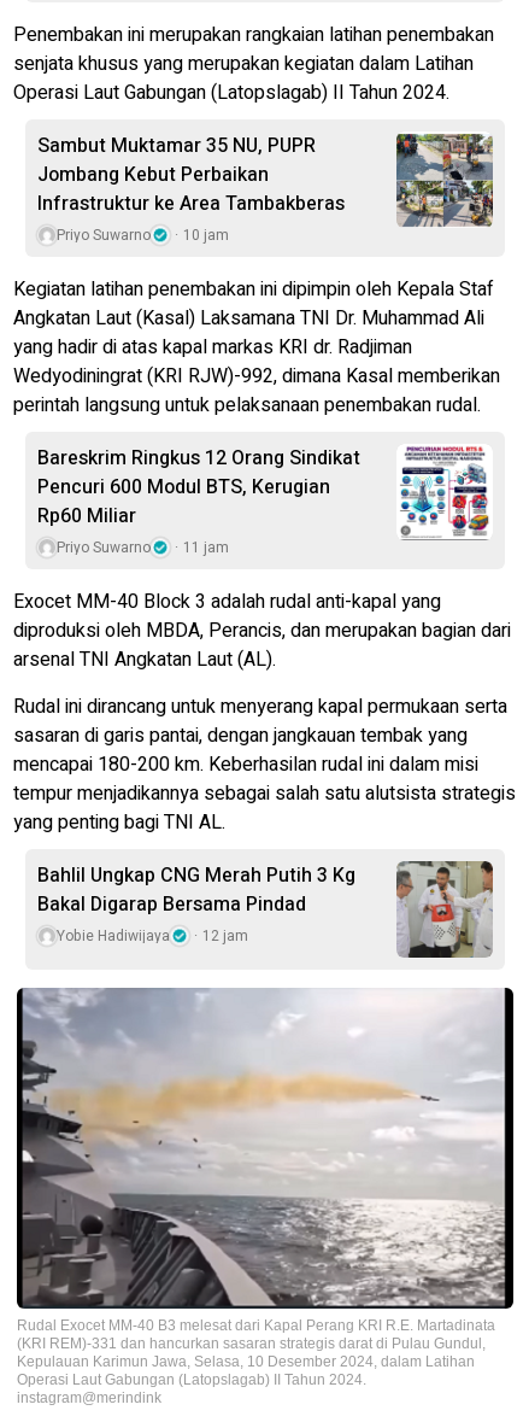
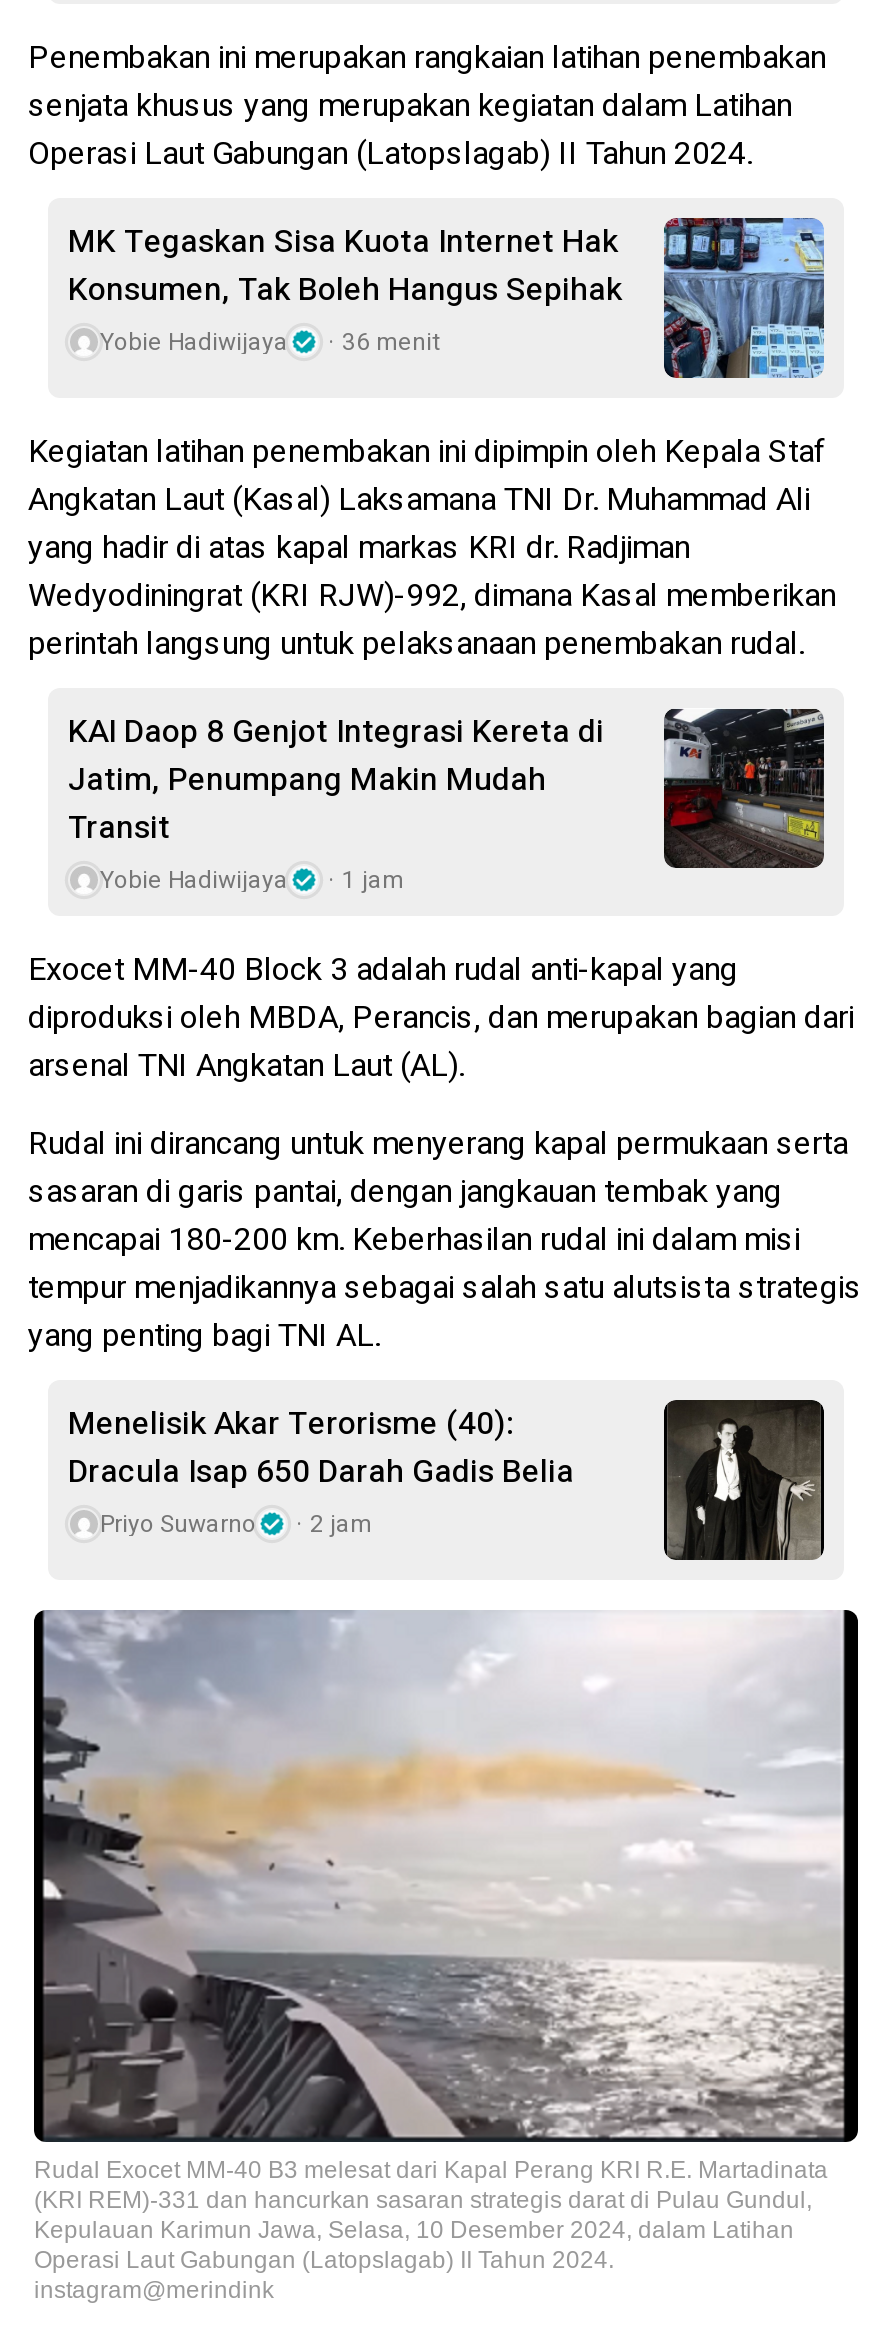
- Sambut Muktamar 35 NU, PUPR
- Jombang Kebut Perbaikan
- Infrastruktur ke Area Tambakberas
- Priyo Suwarno
- 10 jam
+ MK Tegaskan Sisa Kuota Internet Hak
+ Konsumen, Tak Boleh Hangus Sepihak
+ Yobie Hadiwijaya
+ 36 menit

- [image]
+ [image]

- [image]
- Bareskrim Ringkus 12 Orang Sindikat
- Pencuri 600 Modul BTS, Kerugian
- Rp60 Miliar
- Priyo Suwarno
- 11 jam
+ [image]
+ KAI Daop 8 Genjot Integrasi Kereta di
+ Jatim, Penumpang Makin Mudah
+ Transit
+ Yobie Hadiwijaya
+ 1 jam

- Bahlil Ungkap CNG Merah Putih 3 Kg
- Bakal Digarap Bersama Pindad
- Yobie Hadiwijaya
- 12 jam
+ Menelisik Akar Terorisme (40):
+ Dracula Isap 650 Darah Gadis Belia
+ Priyo Suwarno
+ 2 jam

- [image]
+ [image]
